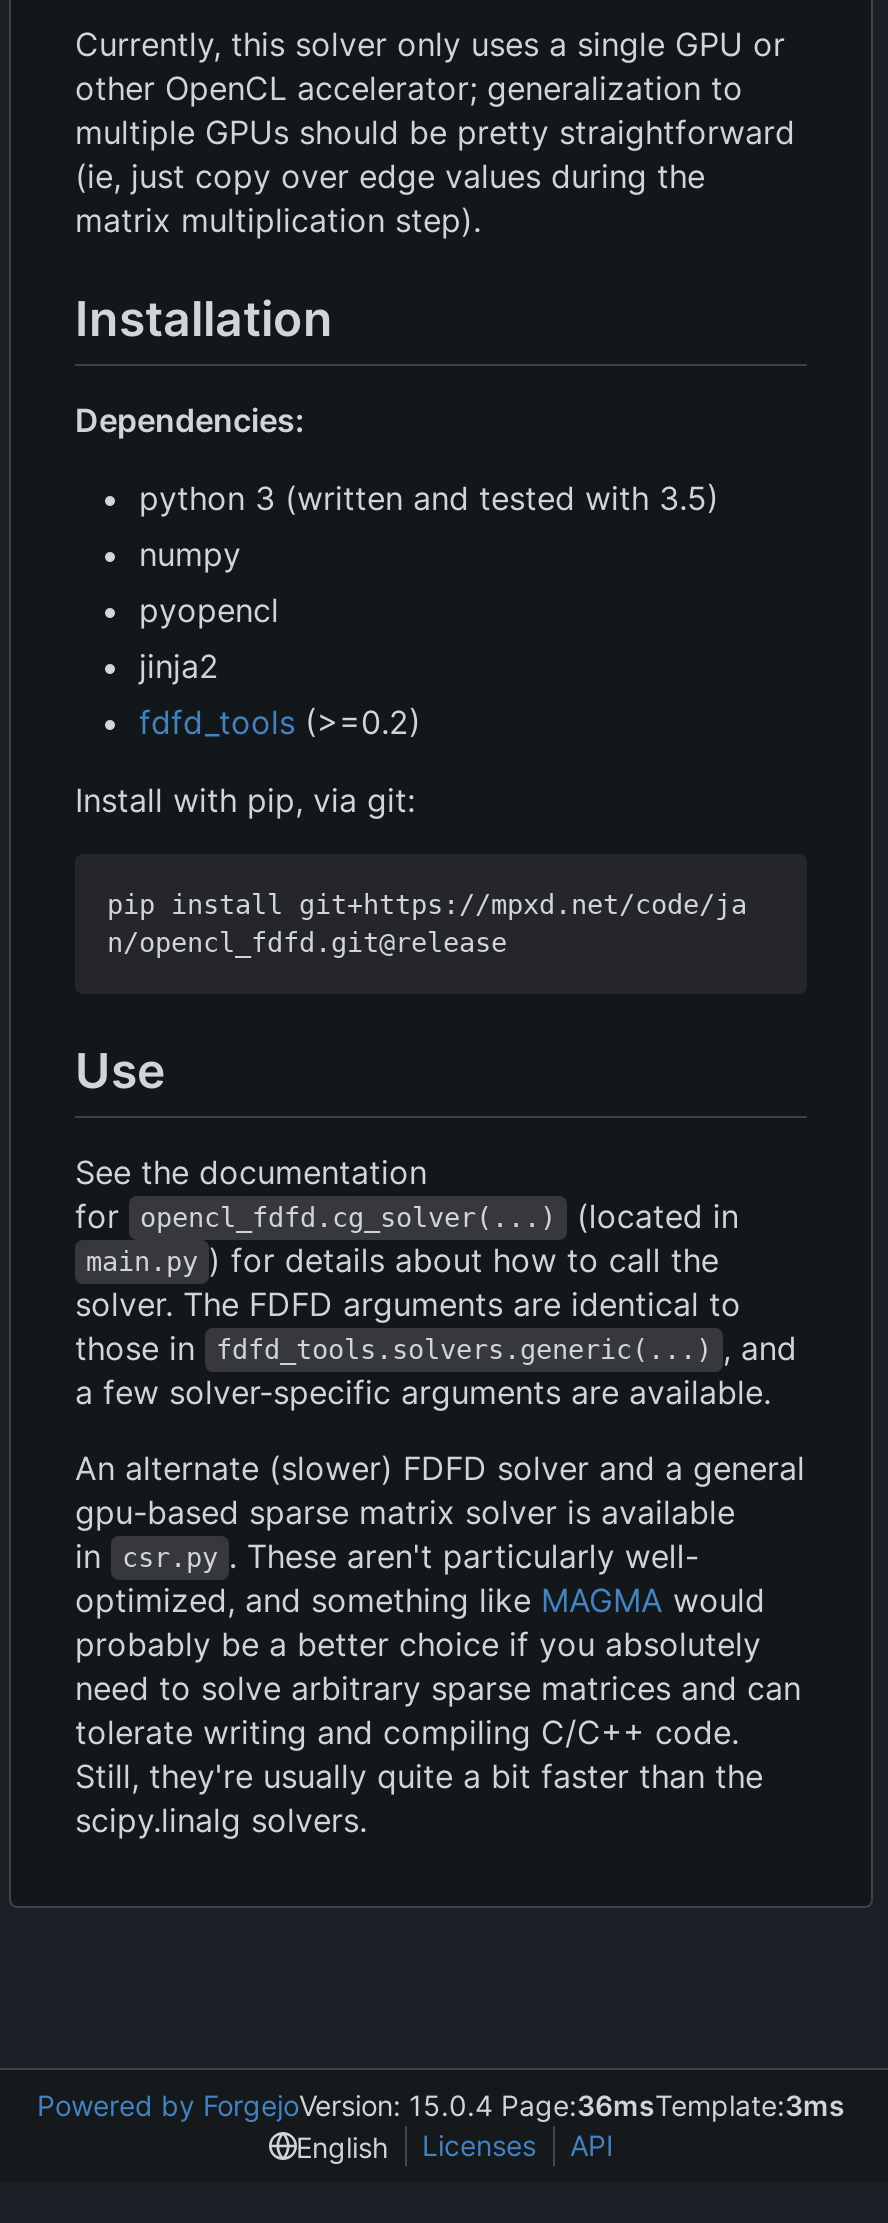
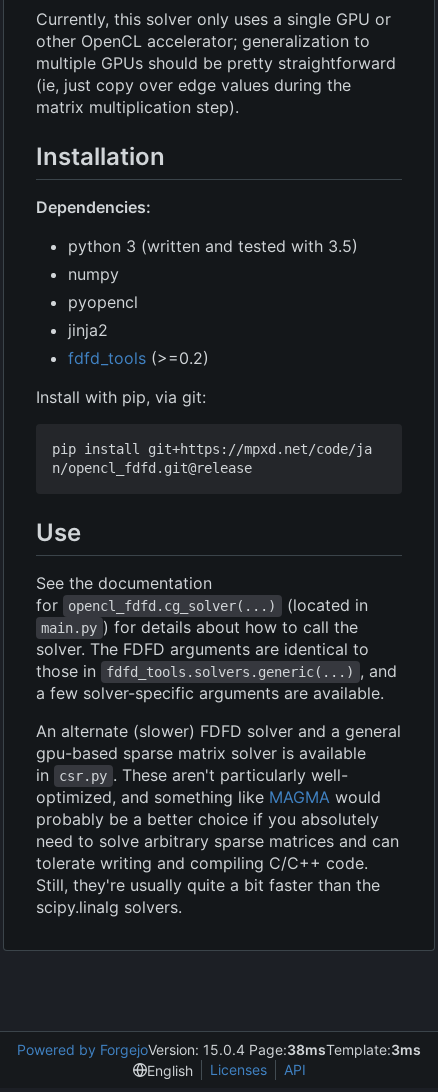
- Powered by ForgejoVersion: 15.0.4 Page:36msTemplate:3ms
+ Powered by ForgejoVersion: 15.0.4 Page:38msTemplate:3ms
